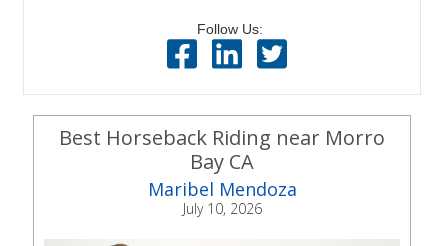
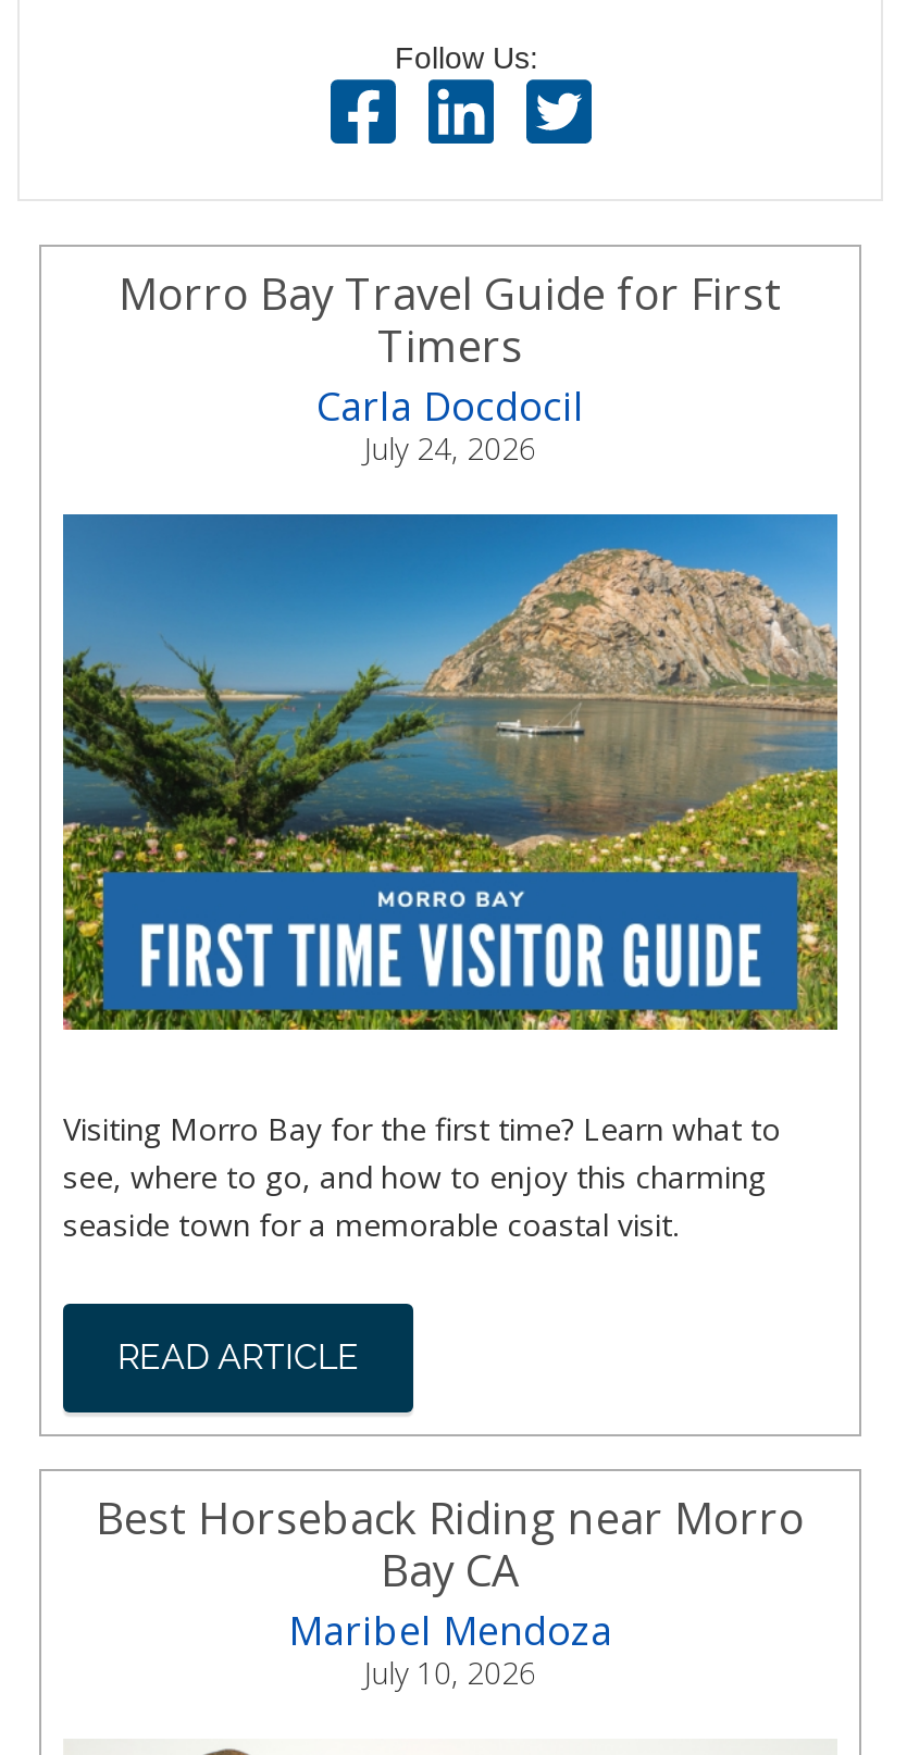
+ [image]
+ Visiting Morro Bay for the first time? Learn what to
+ see, where to go, and how to enjoy this charming
+ seaside town for a memorable coastal visit.
+ READ ARTICLE

+ Morro Bay Travel Guide for First
+ Timers
+ Carla Docdocil
+ July 24, 2026
